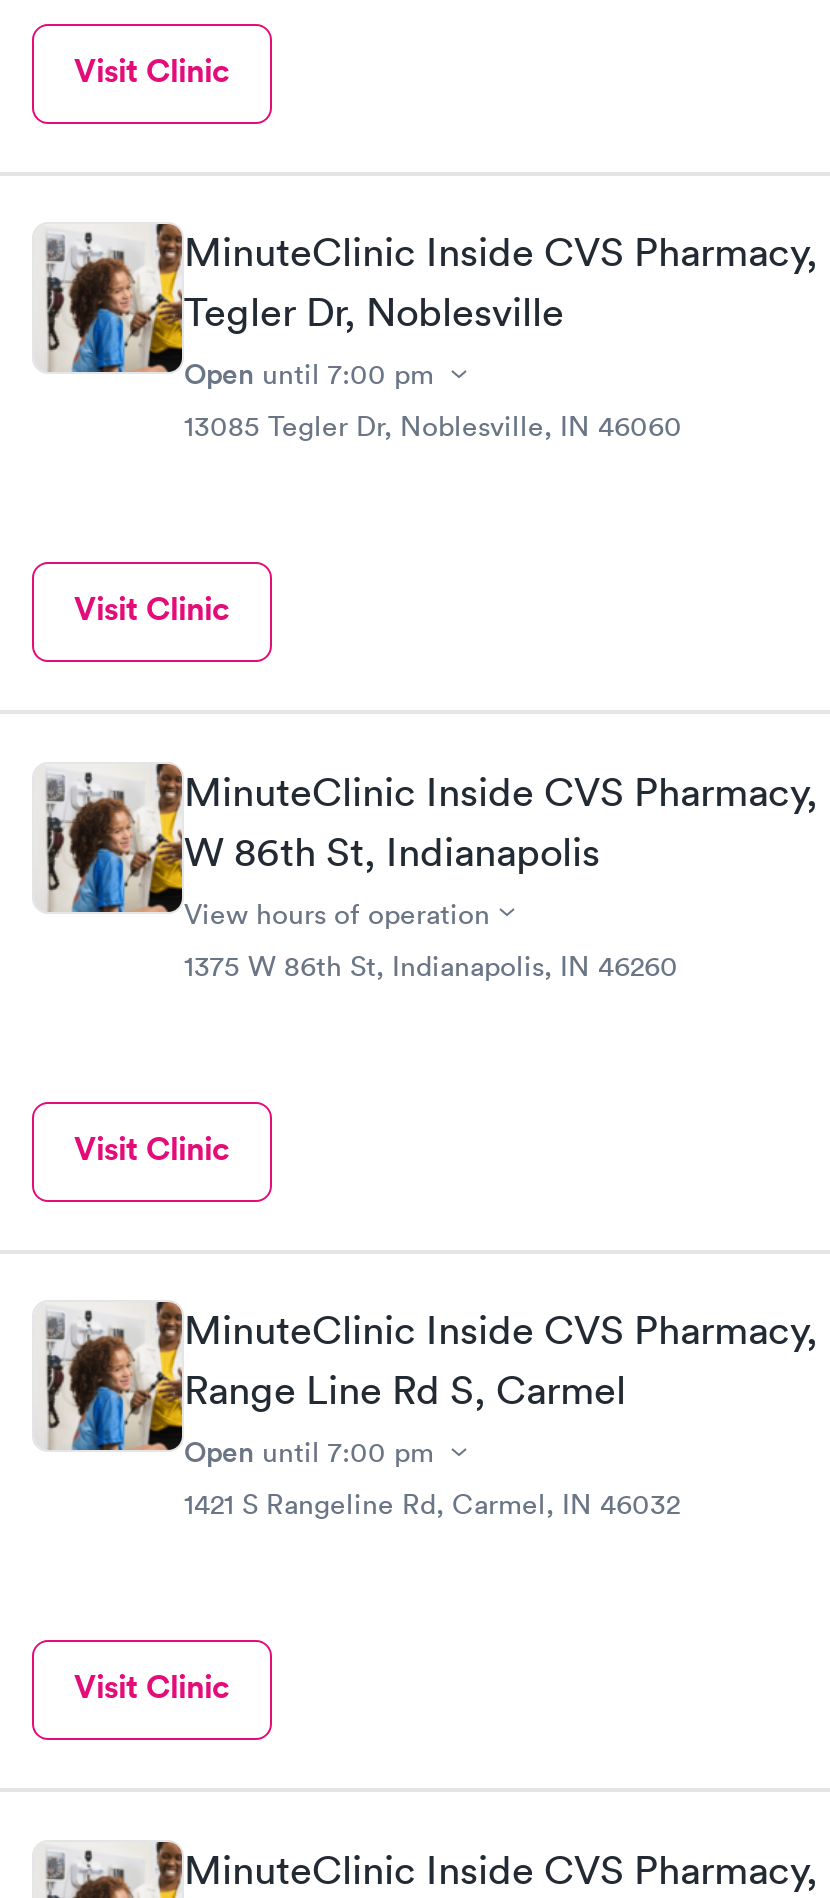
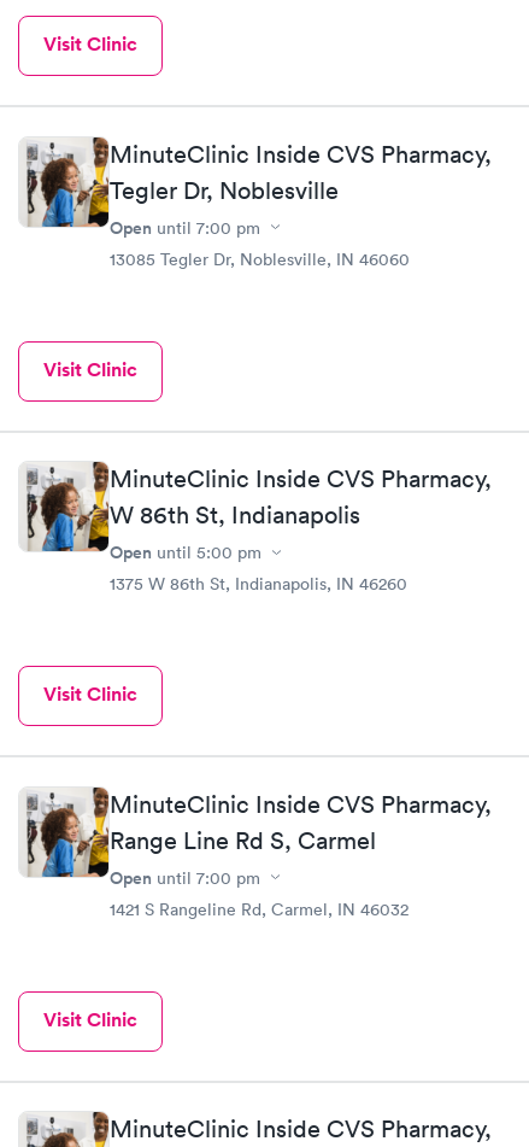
- View hours of operation
+ Open until 5:00 pm
